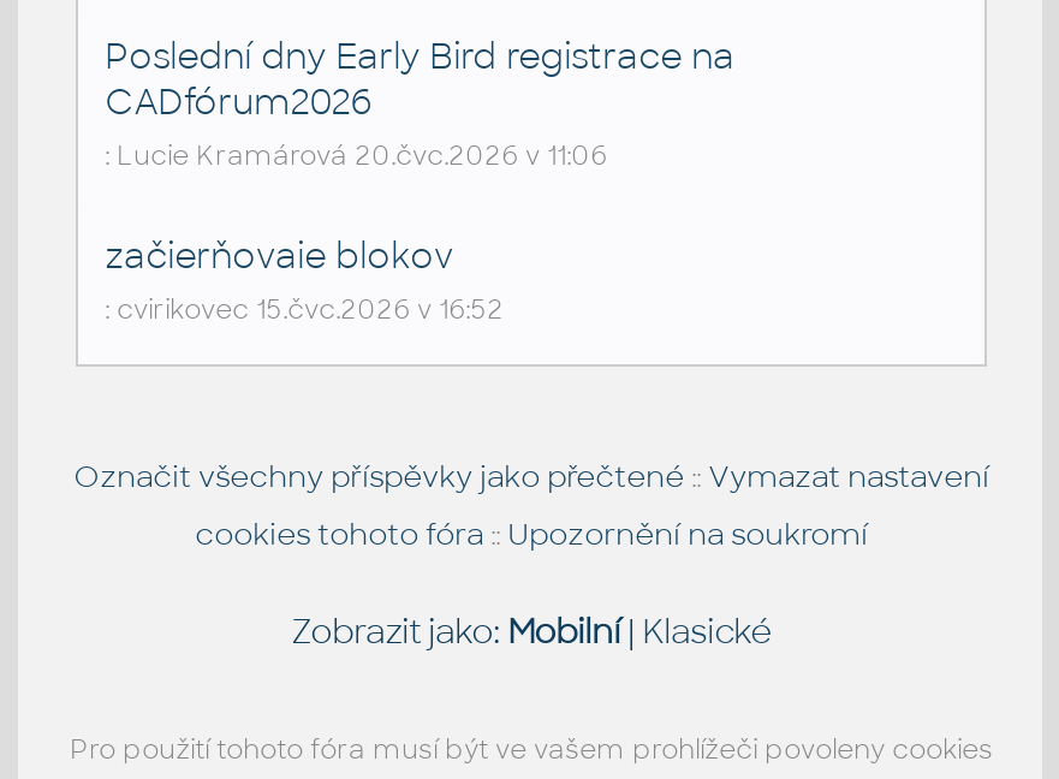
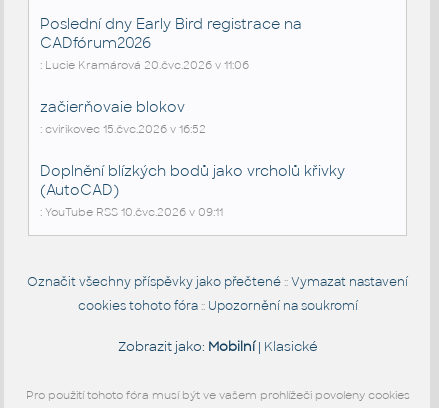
+ Doplnění blízkých bodů jako vrcholů křivky
+ (AutoCAD)
+ : YouTube RSS 10.čvc.2026 v 09:11
